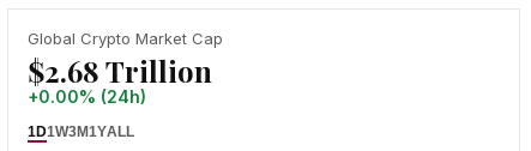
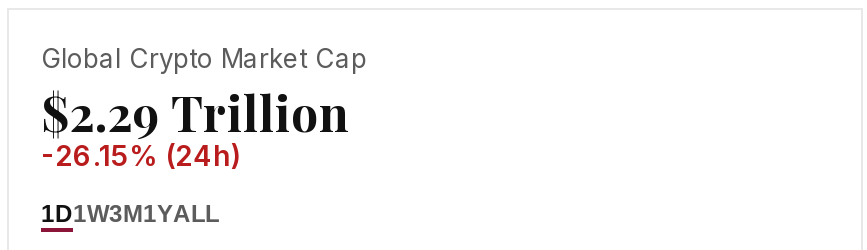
- $2.68 Trillion
+ $2.29 Trillion

- +0.00% (24h)
+ -26.15% (24h)
